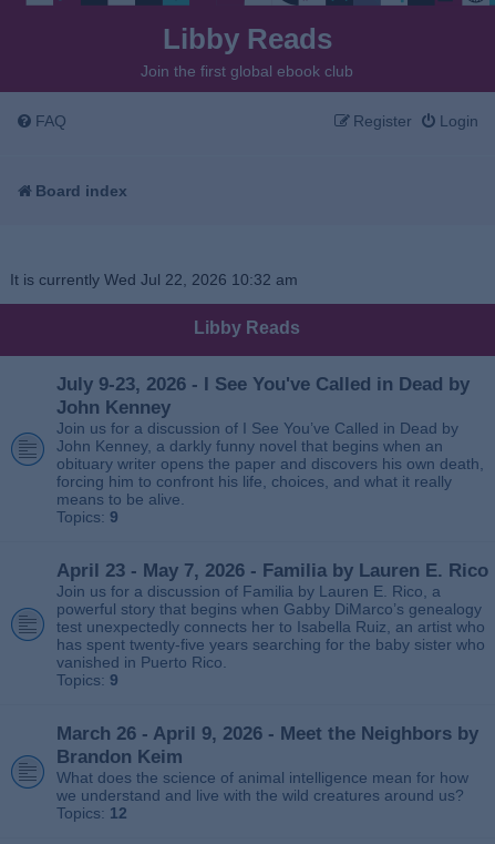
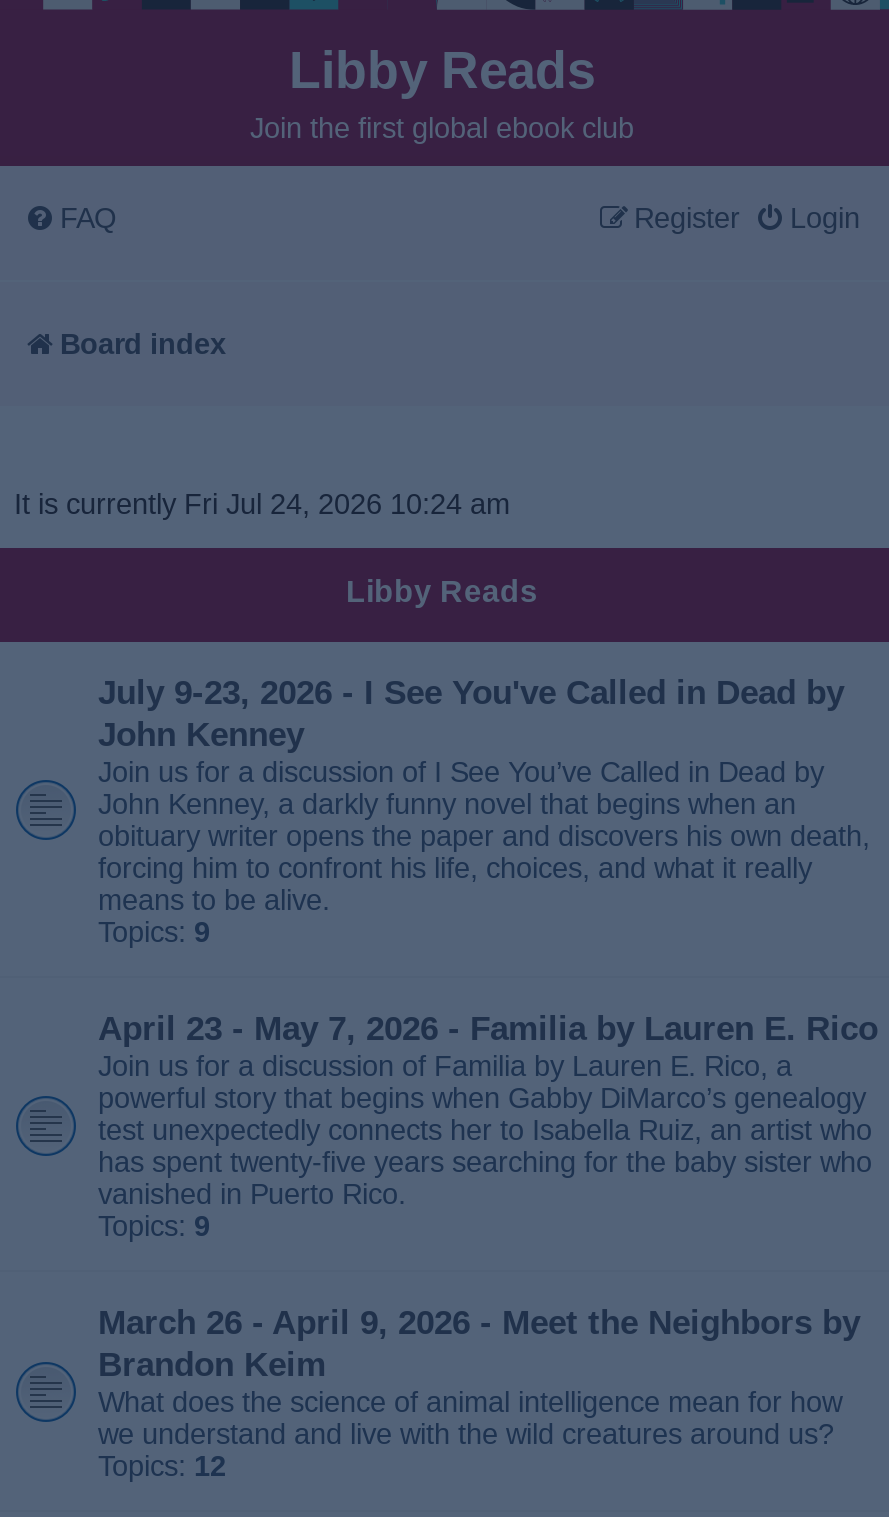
- It is currently Wed Jul 22, 2026 10:32 am
+ It is currently Fri Jul 24, 2026 10:24 am
